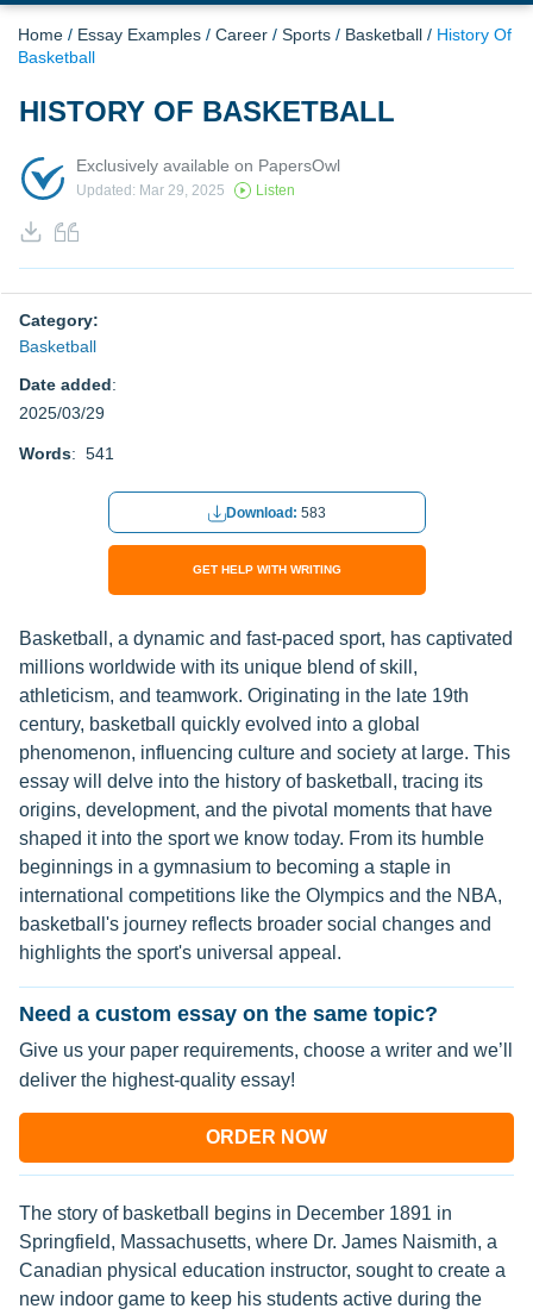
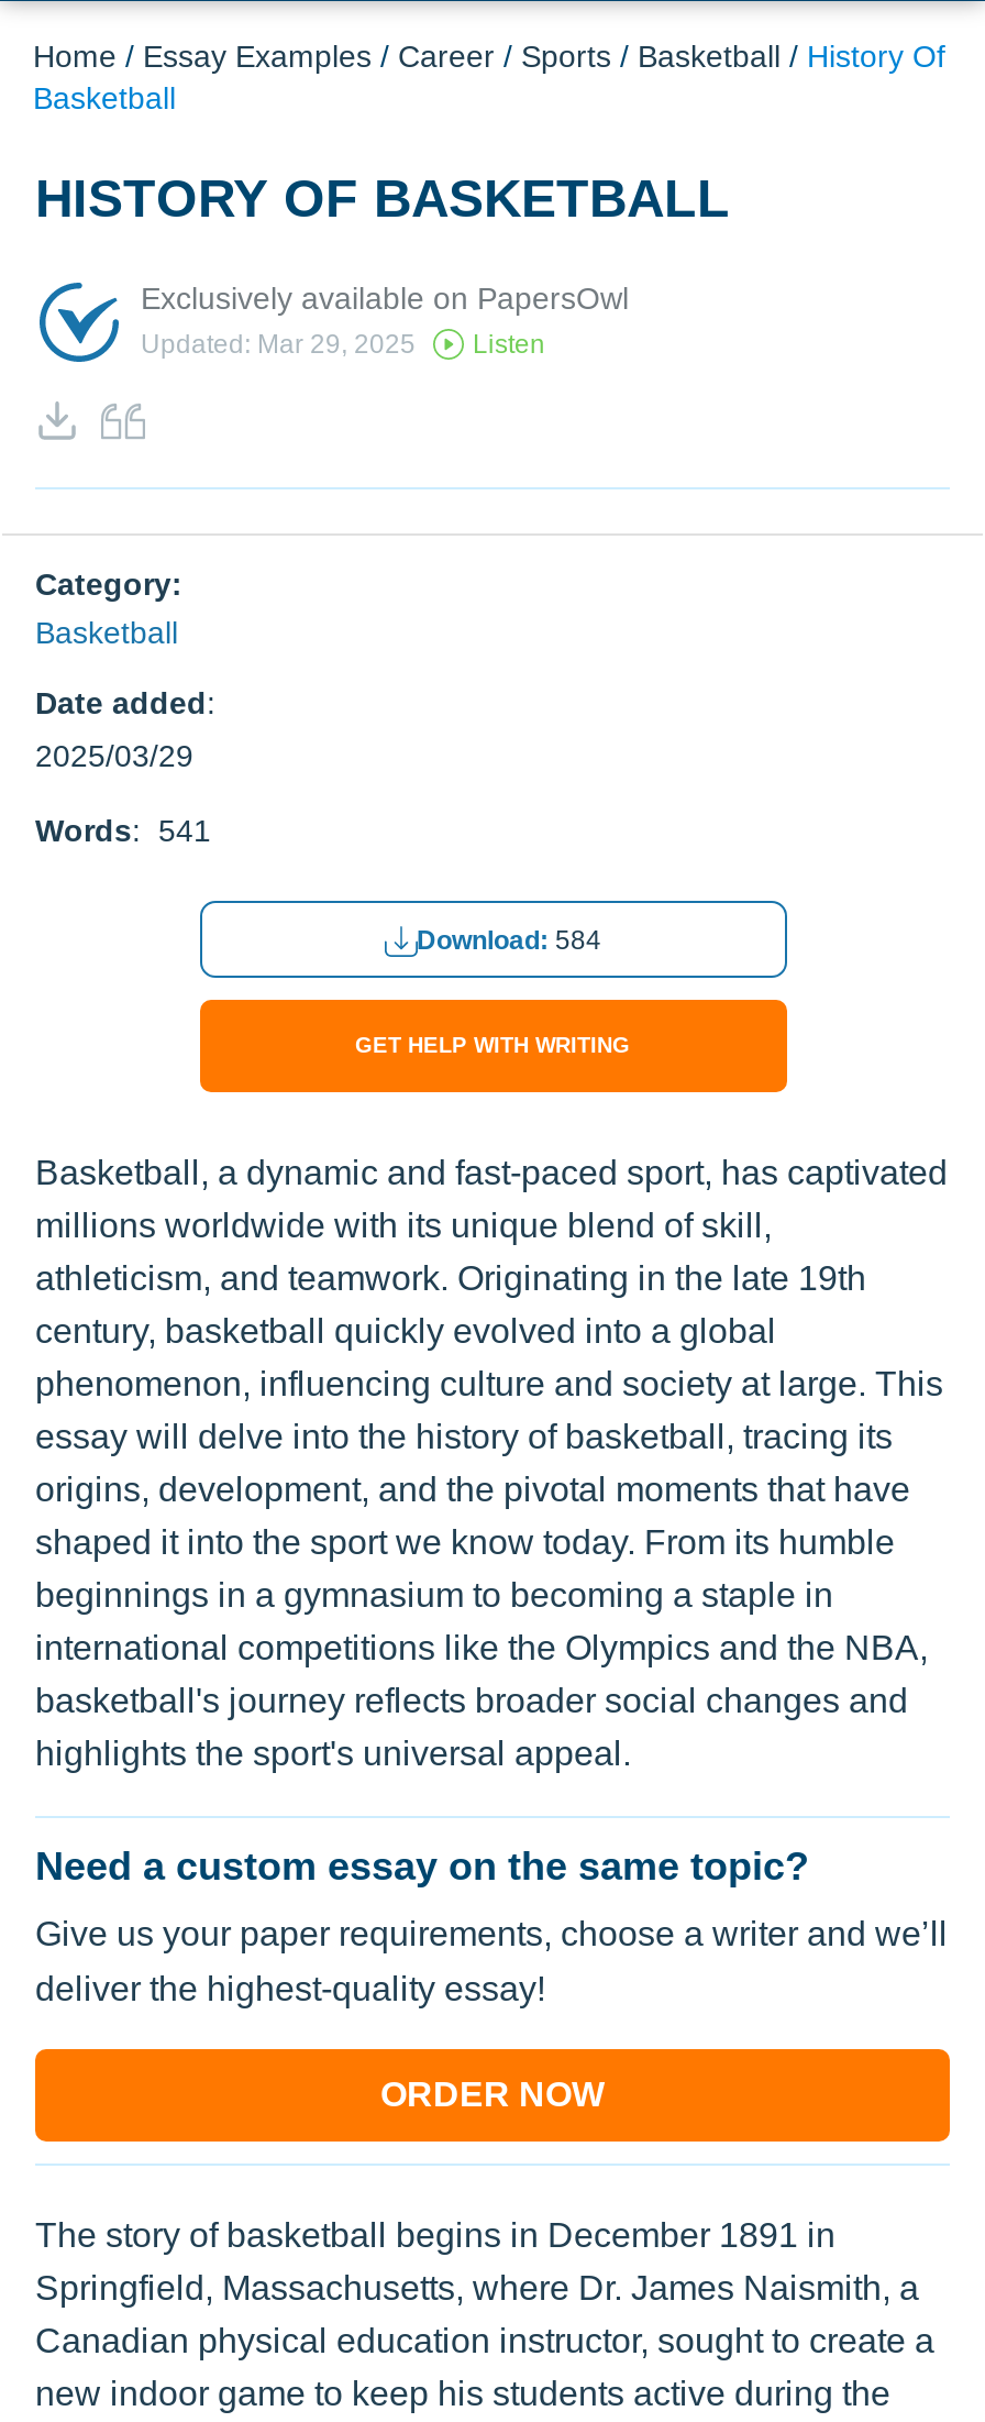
- Download: 583
+ Download: 584
